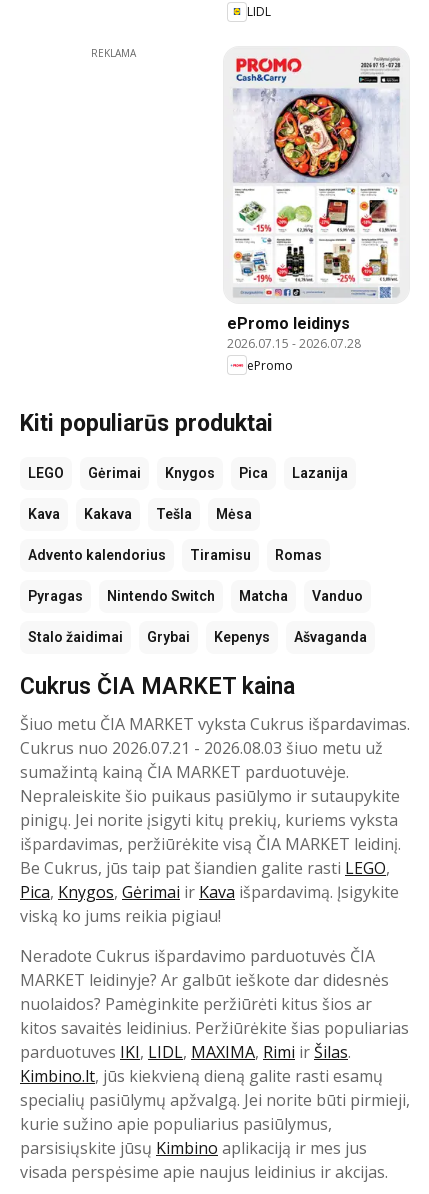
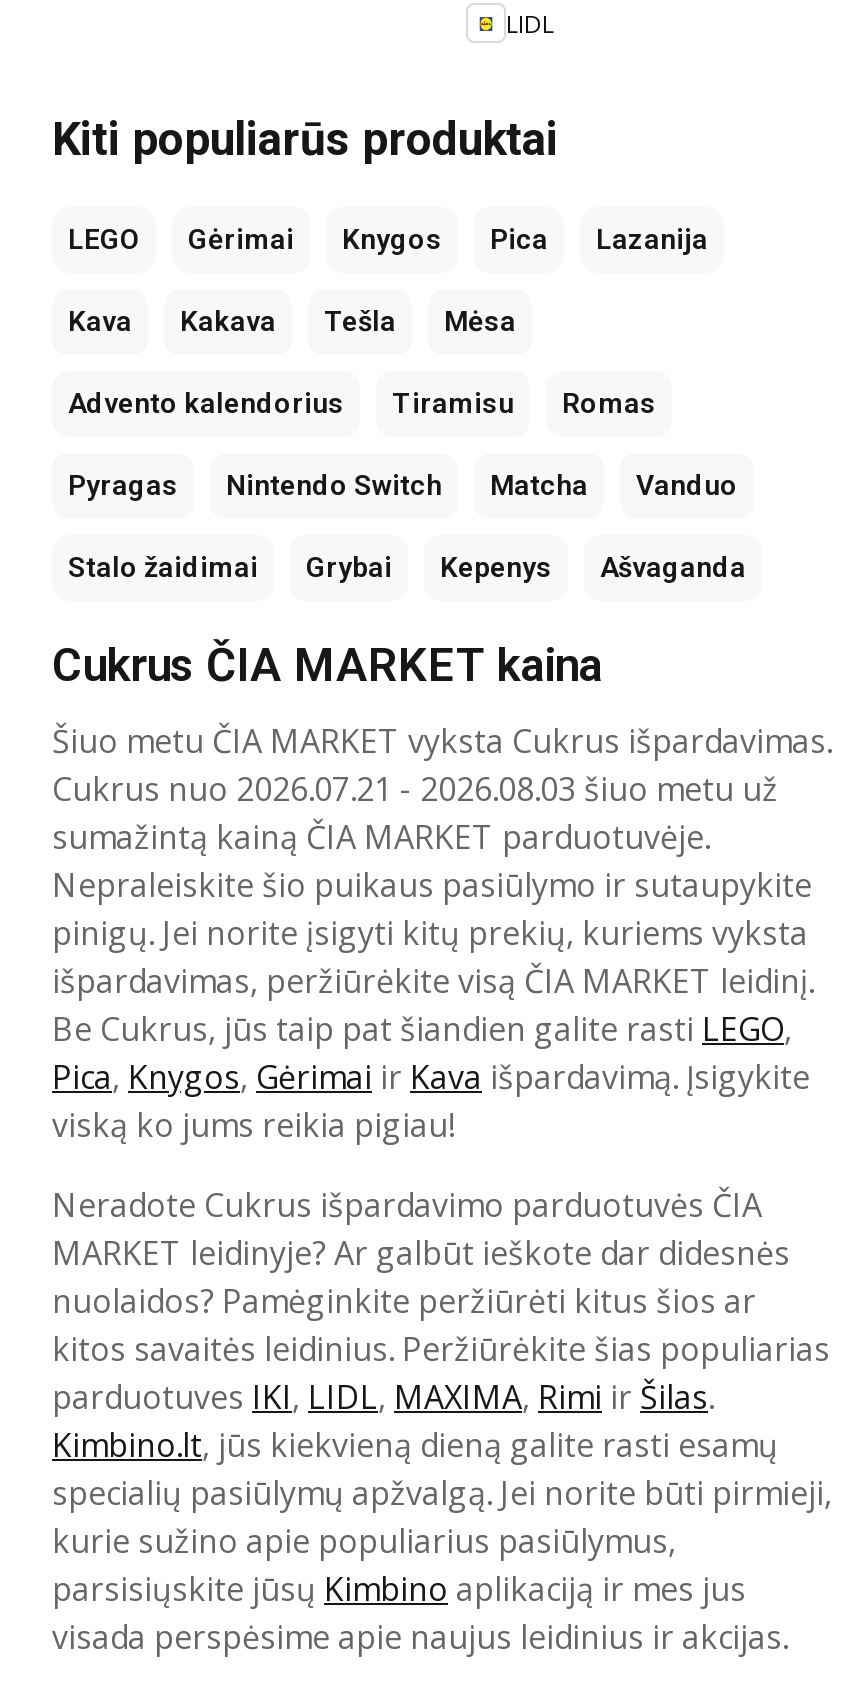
- REKLAMA

- [image]
- ePromo leidinys
- 2026.07.15 - 2026.07.28
- ePromo
